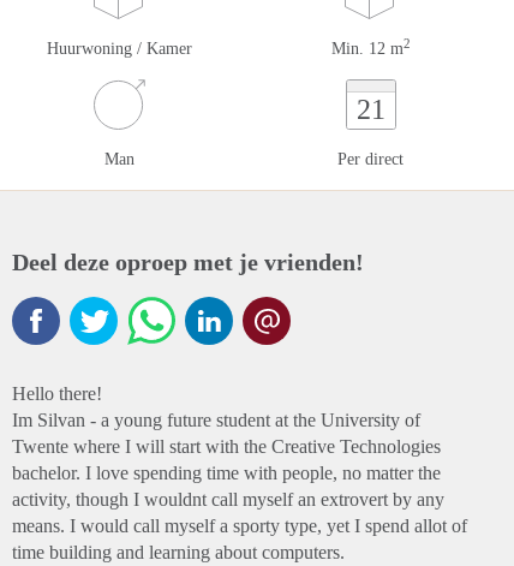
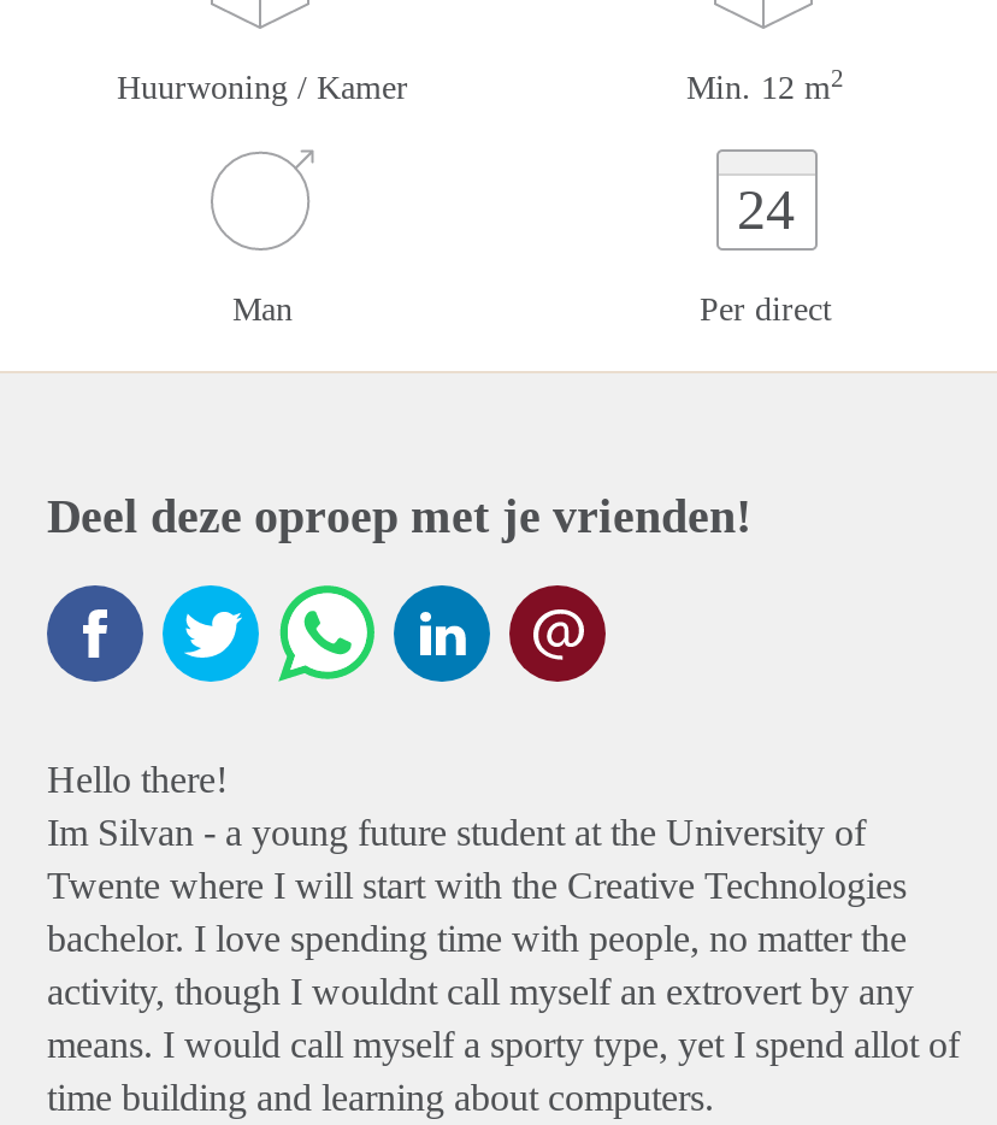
- 21
+ 24
